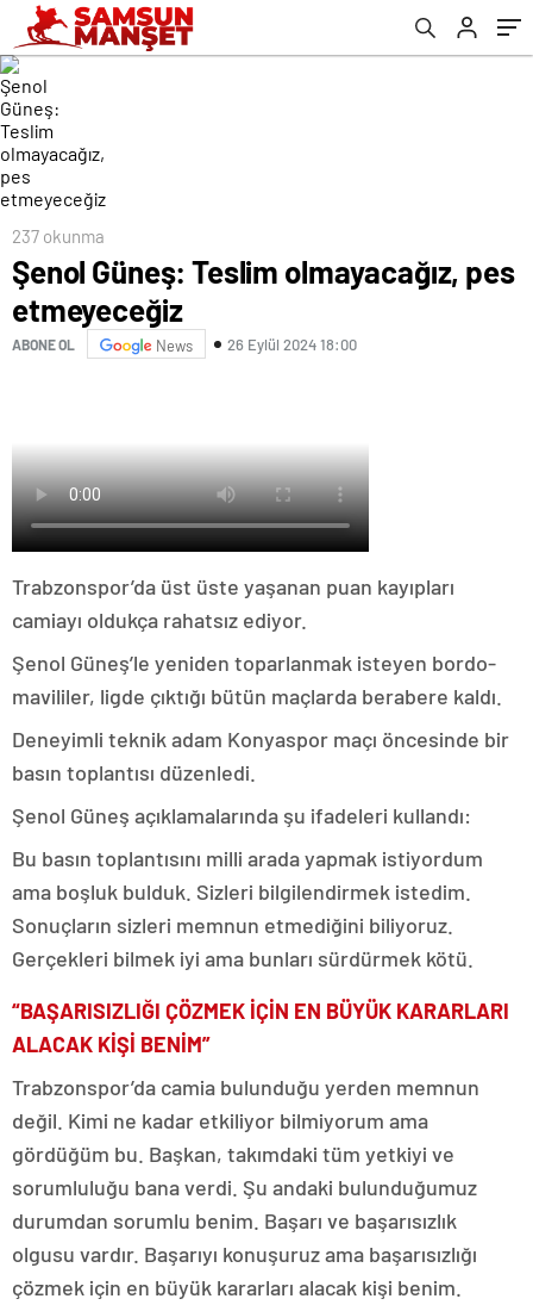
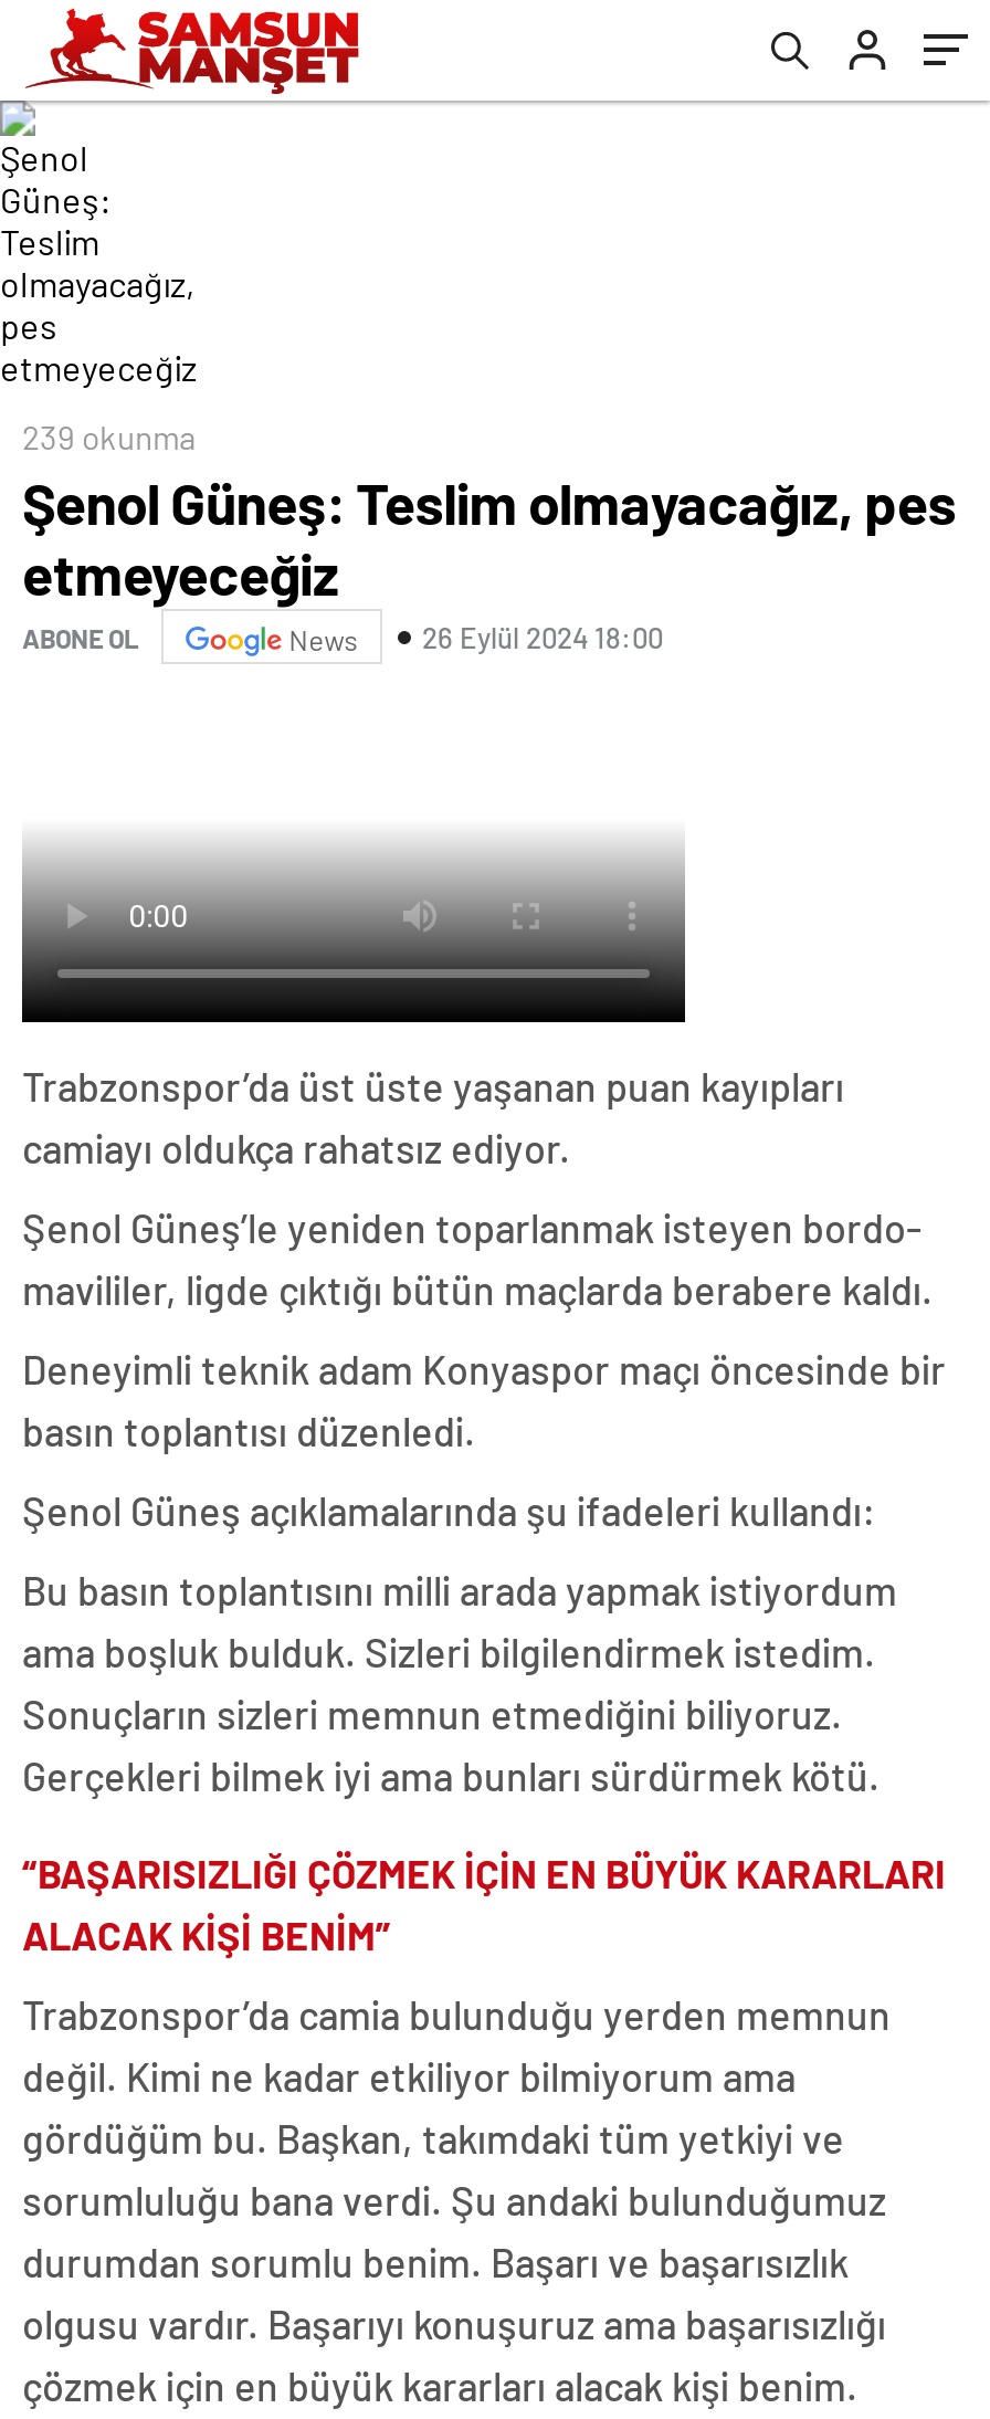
- 237 okunma
+ 239 okunma
